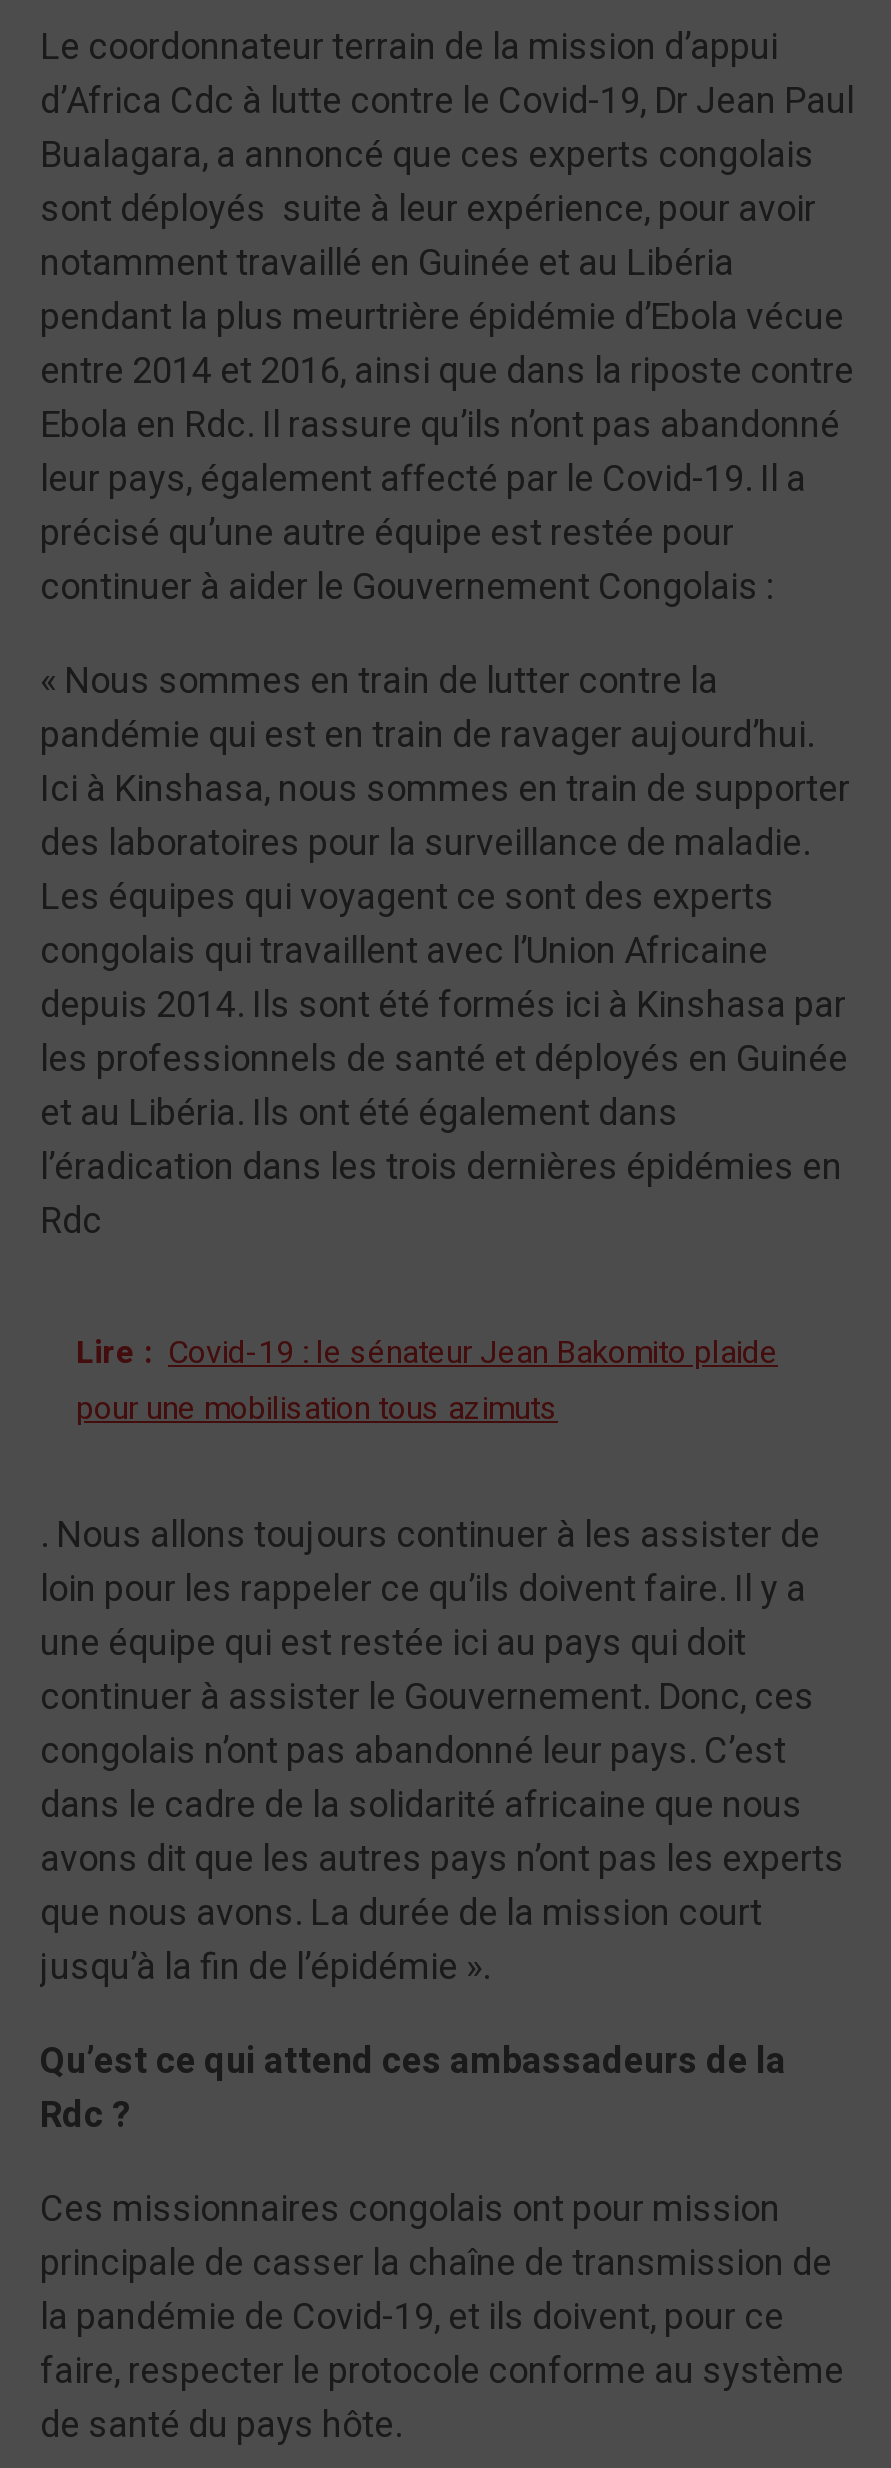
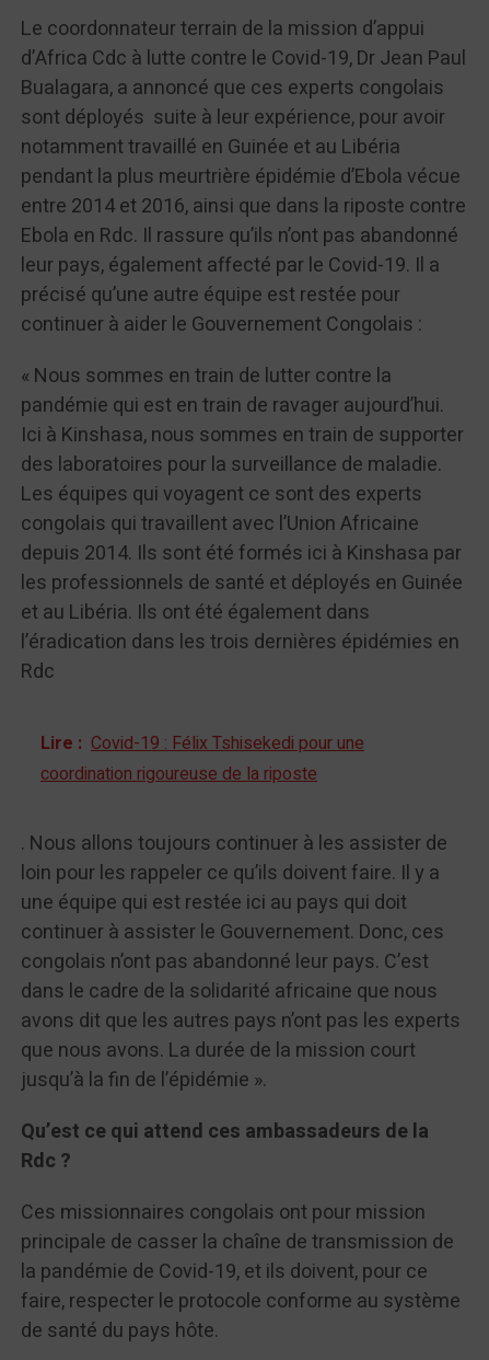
- Lire : Covid-19 : le sénateur Jean Bakomito plaide
- pour une mobilisation tous azimuts
+ Lire : Covid-19 : Félix Tshisekedi pour une
+ coordination rigoureuse de la riposte
